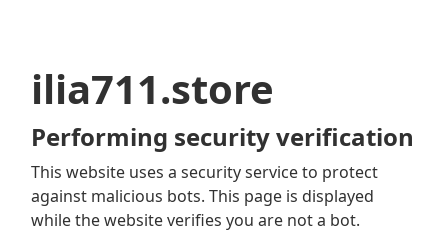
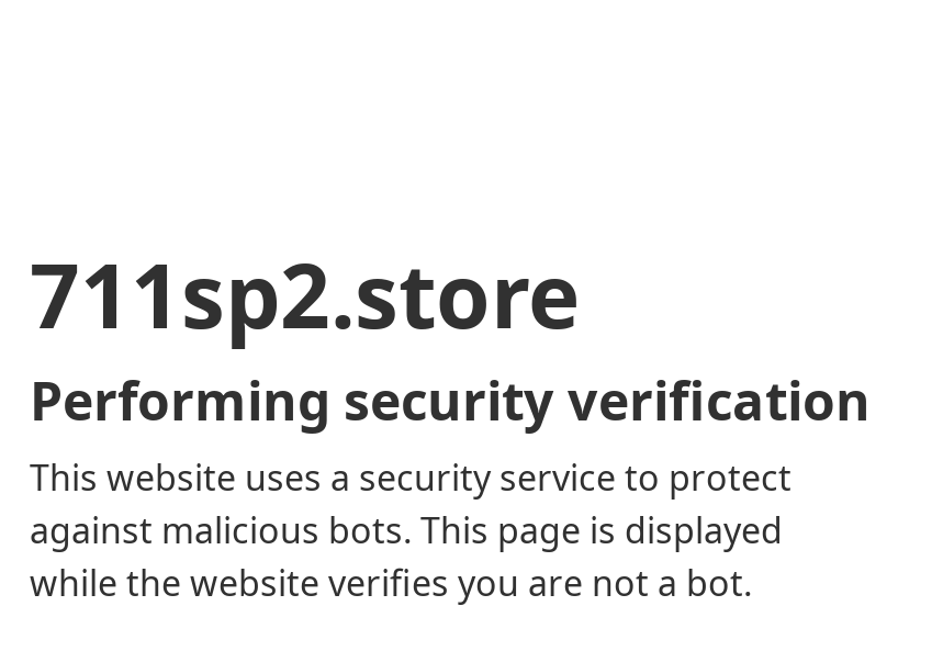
- ilia711.store
+ 711sp2.store
